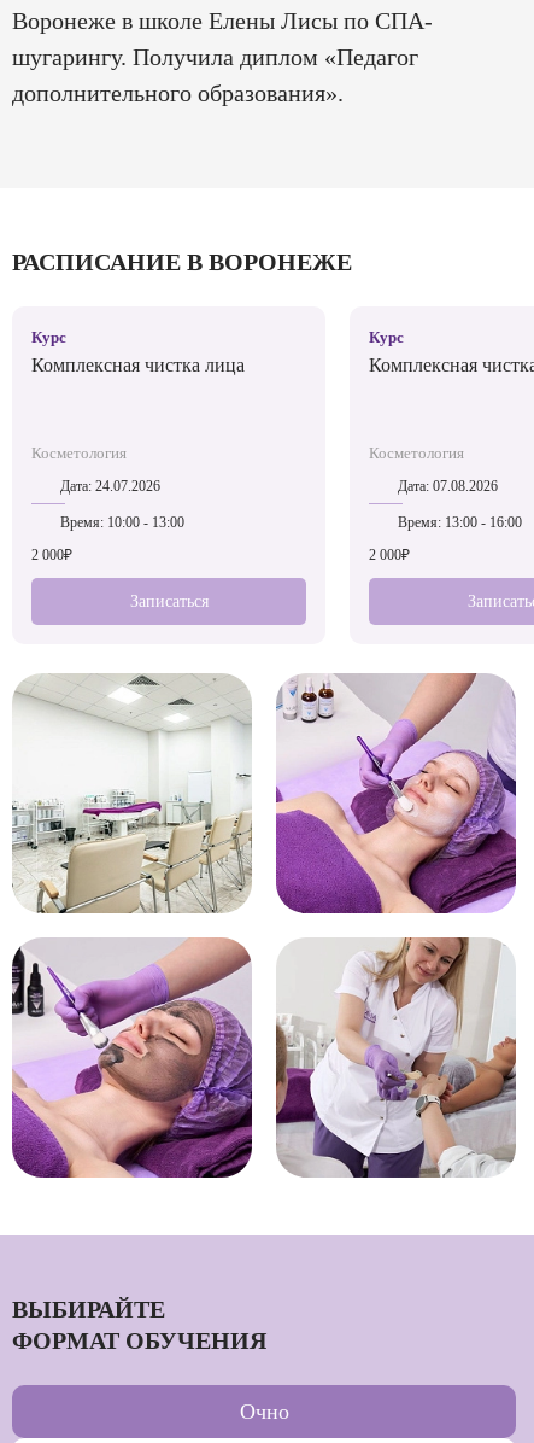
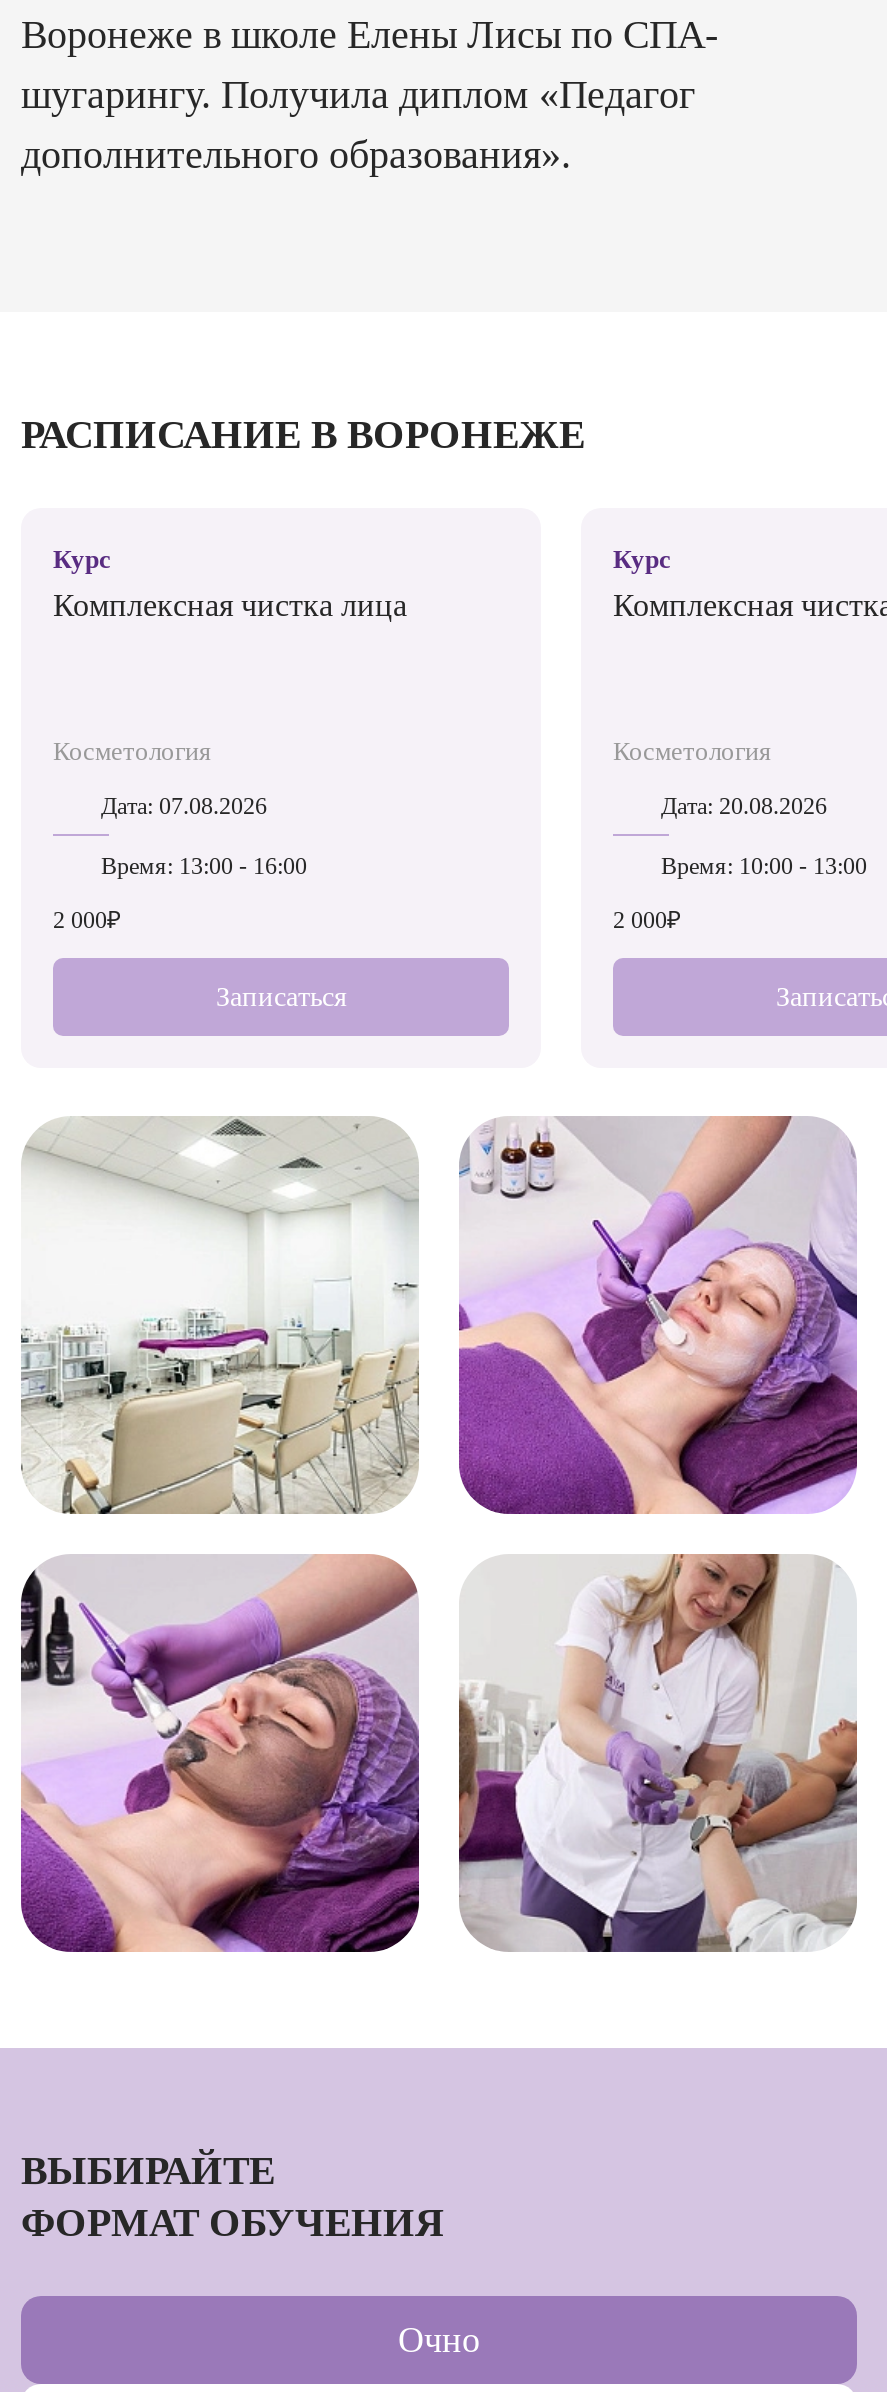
- Дата: 24.07.2026
+ Дата: 07.08.2026

- Дата: 07.08.2026
+ Дата: 20.08.2026

- Время: 10:00 - 13:00
+ Время: 13:00 - 16:00

- Время: 13:00 - 16:00
+ Время: 10:00 - 13:00
